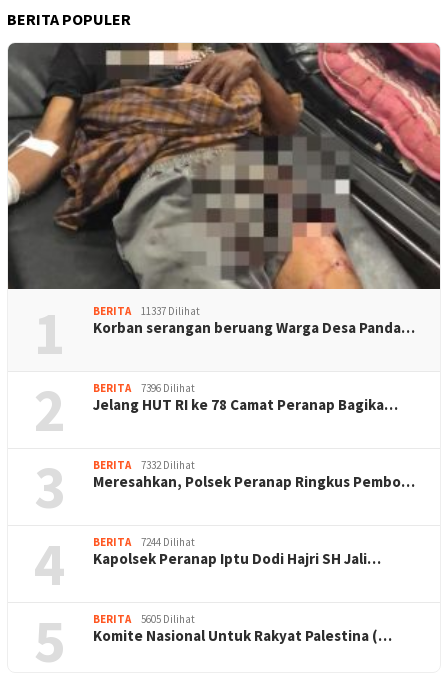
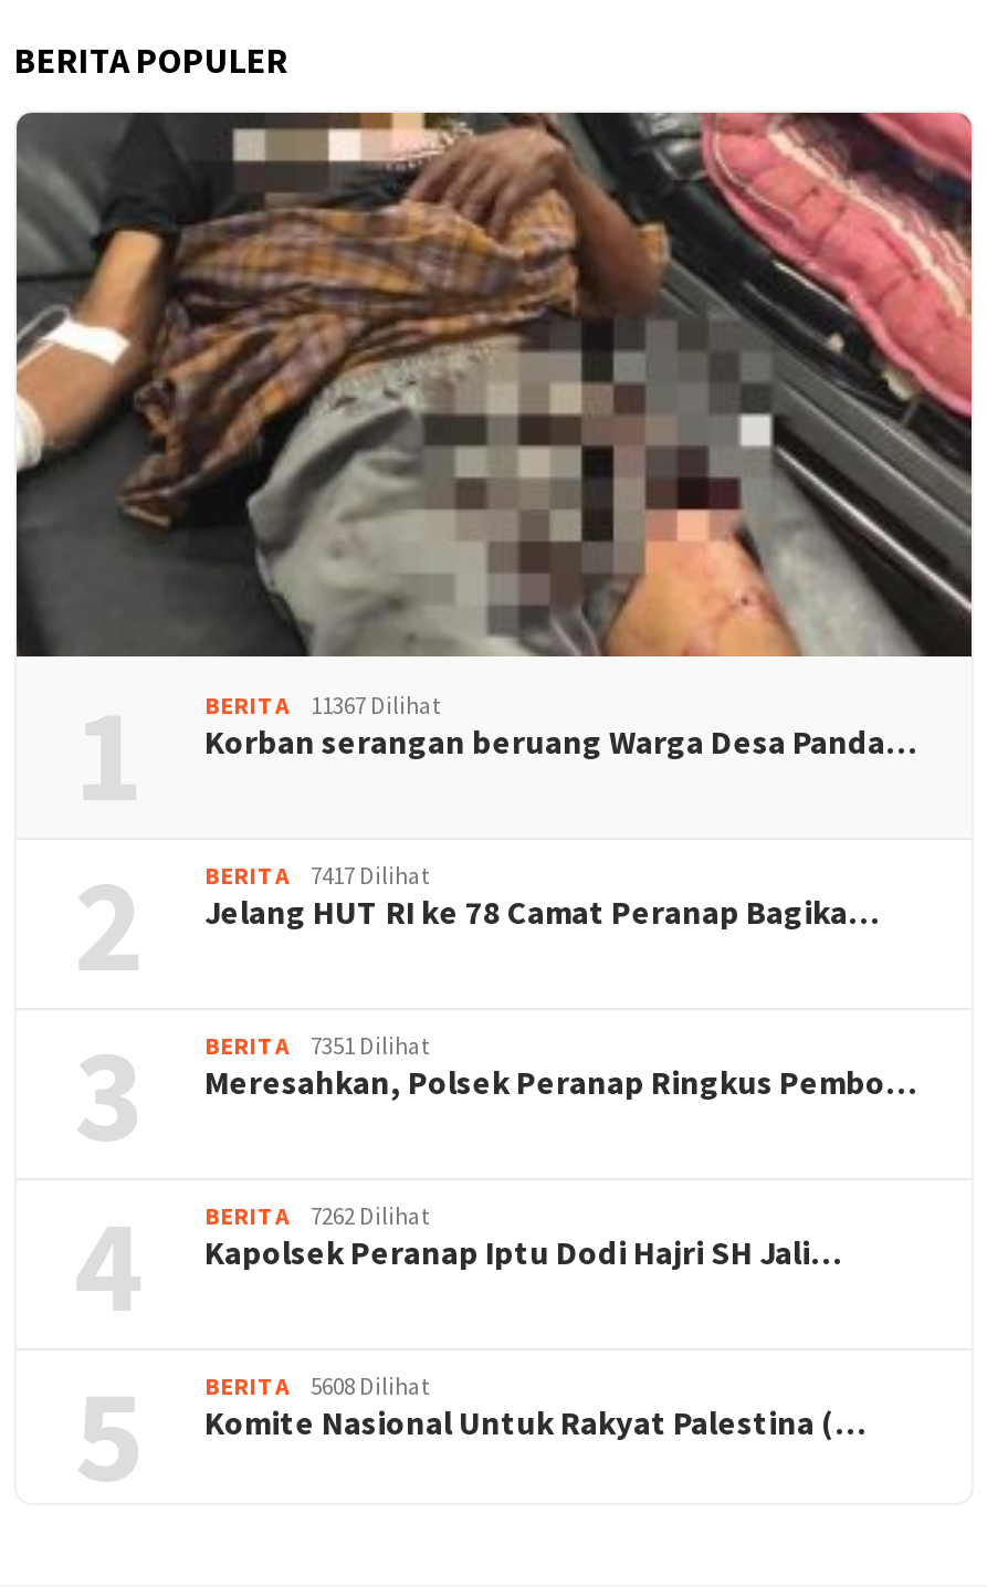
- BERITA 11337 Dilihat
+ BERITA 11367 Dilihat

- BERITA 7396 Dilihat
+ BERITA 7417 Dilihat

- BERITA 7332 Dilihat
+ BERITA 7351 Dilihat

- BERITA 7244 Dilihat
+ BERITA 7262 Dilihat

- BERITA 5605 Dilihat
+ BERITA 5608 Dilihat
